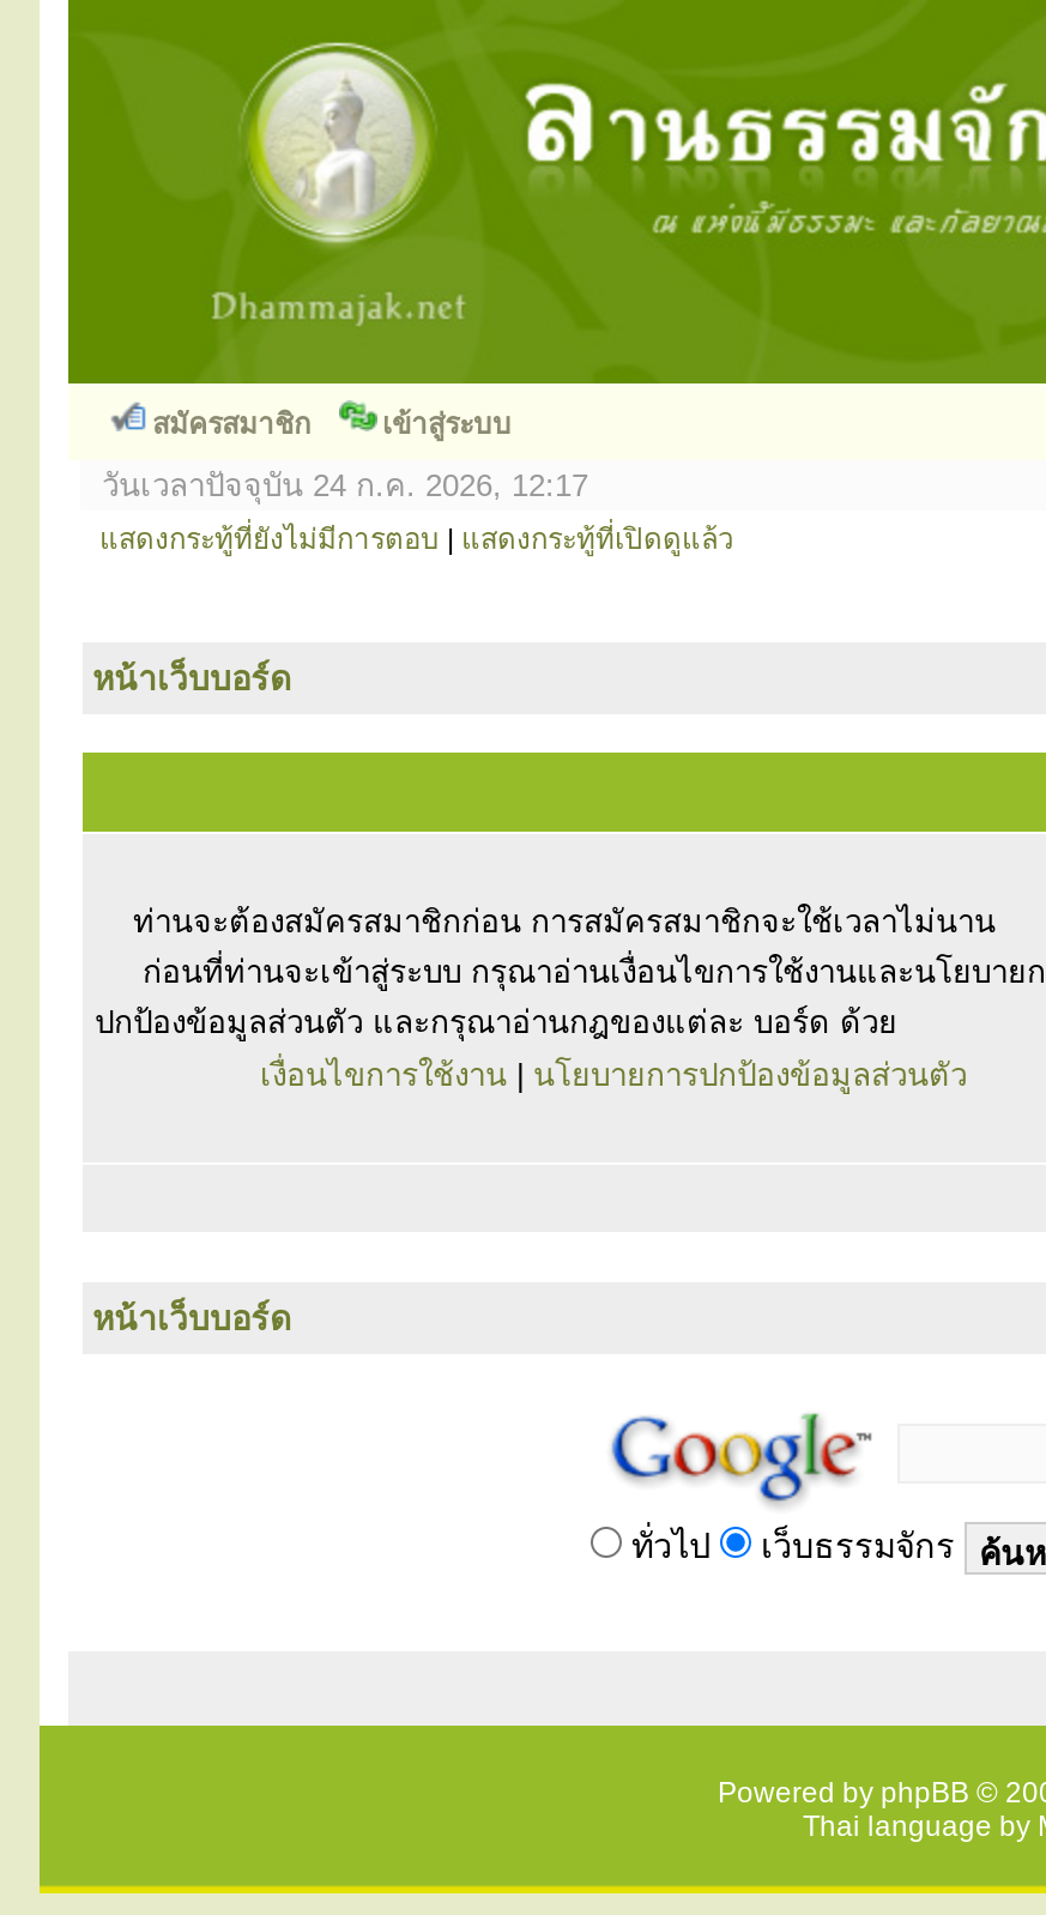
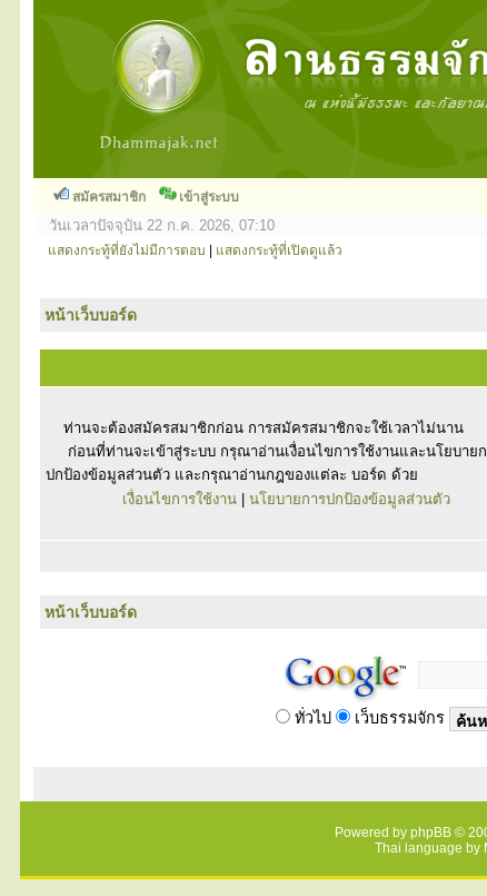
- วันเวลาปัจจุบัน 24 ก.ค. 2026, 12:17
+ วันเวลาปัจจุบัน 22 ก.ค. 2026, 07:10
